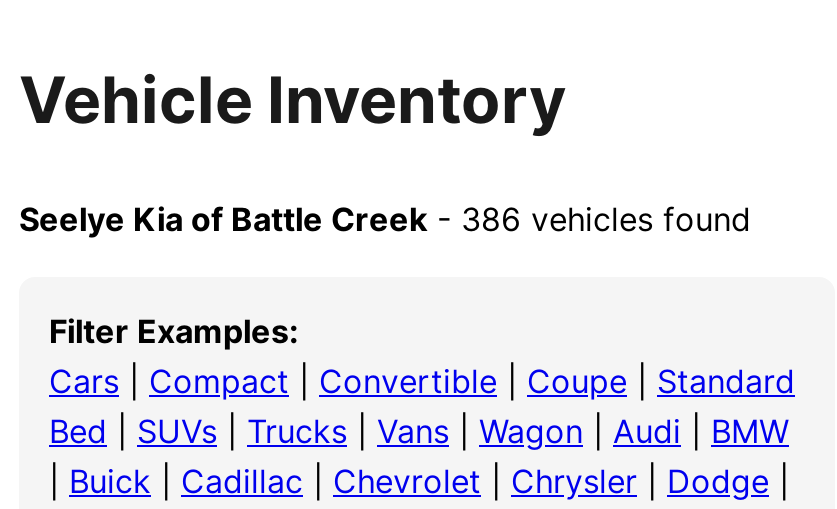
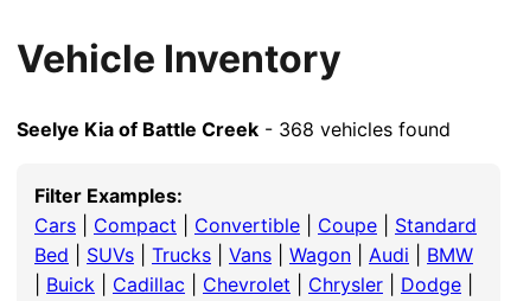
- Seelye Kia of Battle Creek - 386 vehicles found
+ Seelye Kia of Battle Creek - 368 vehicles found
